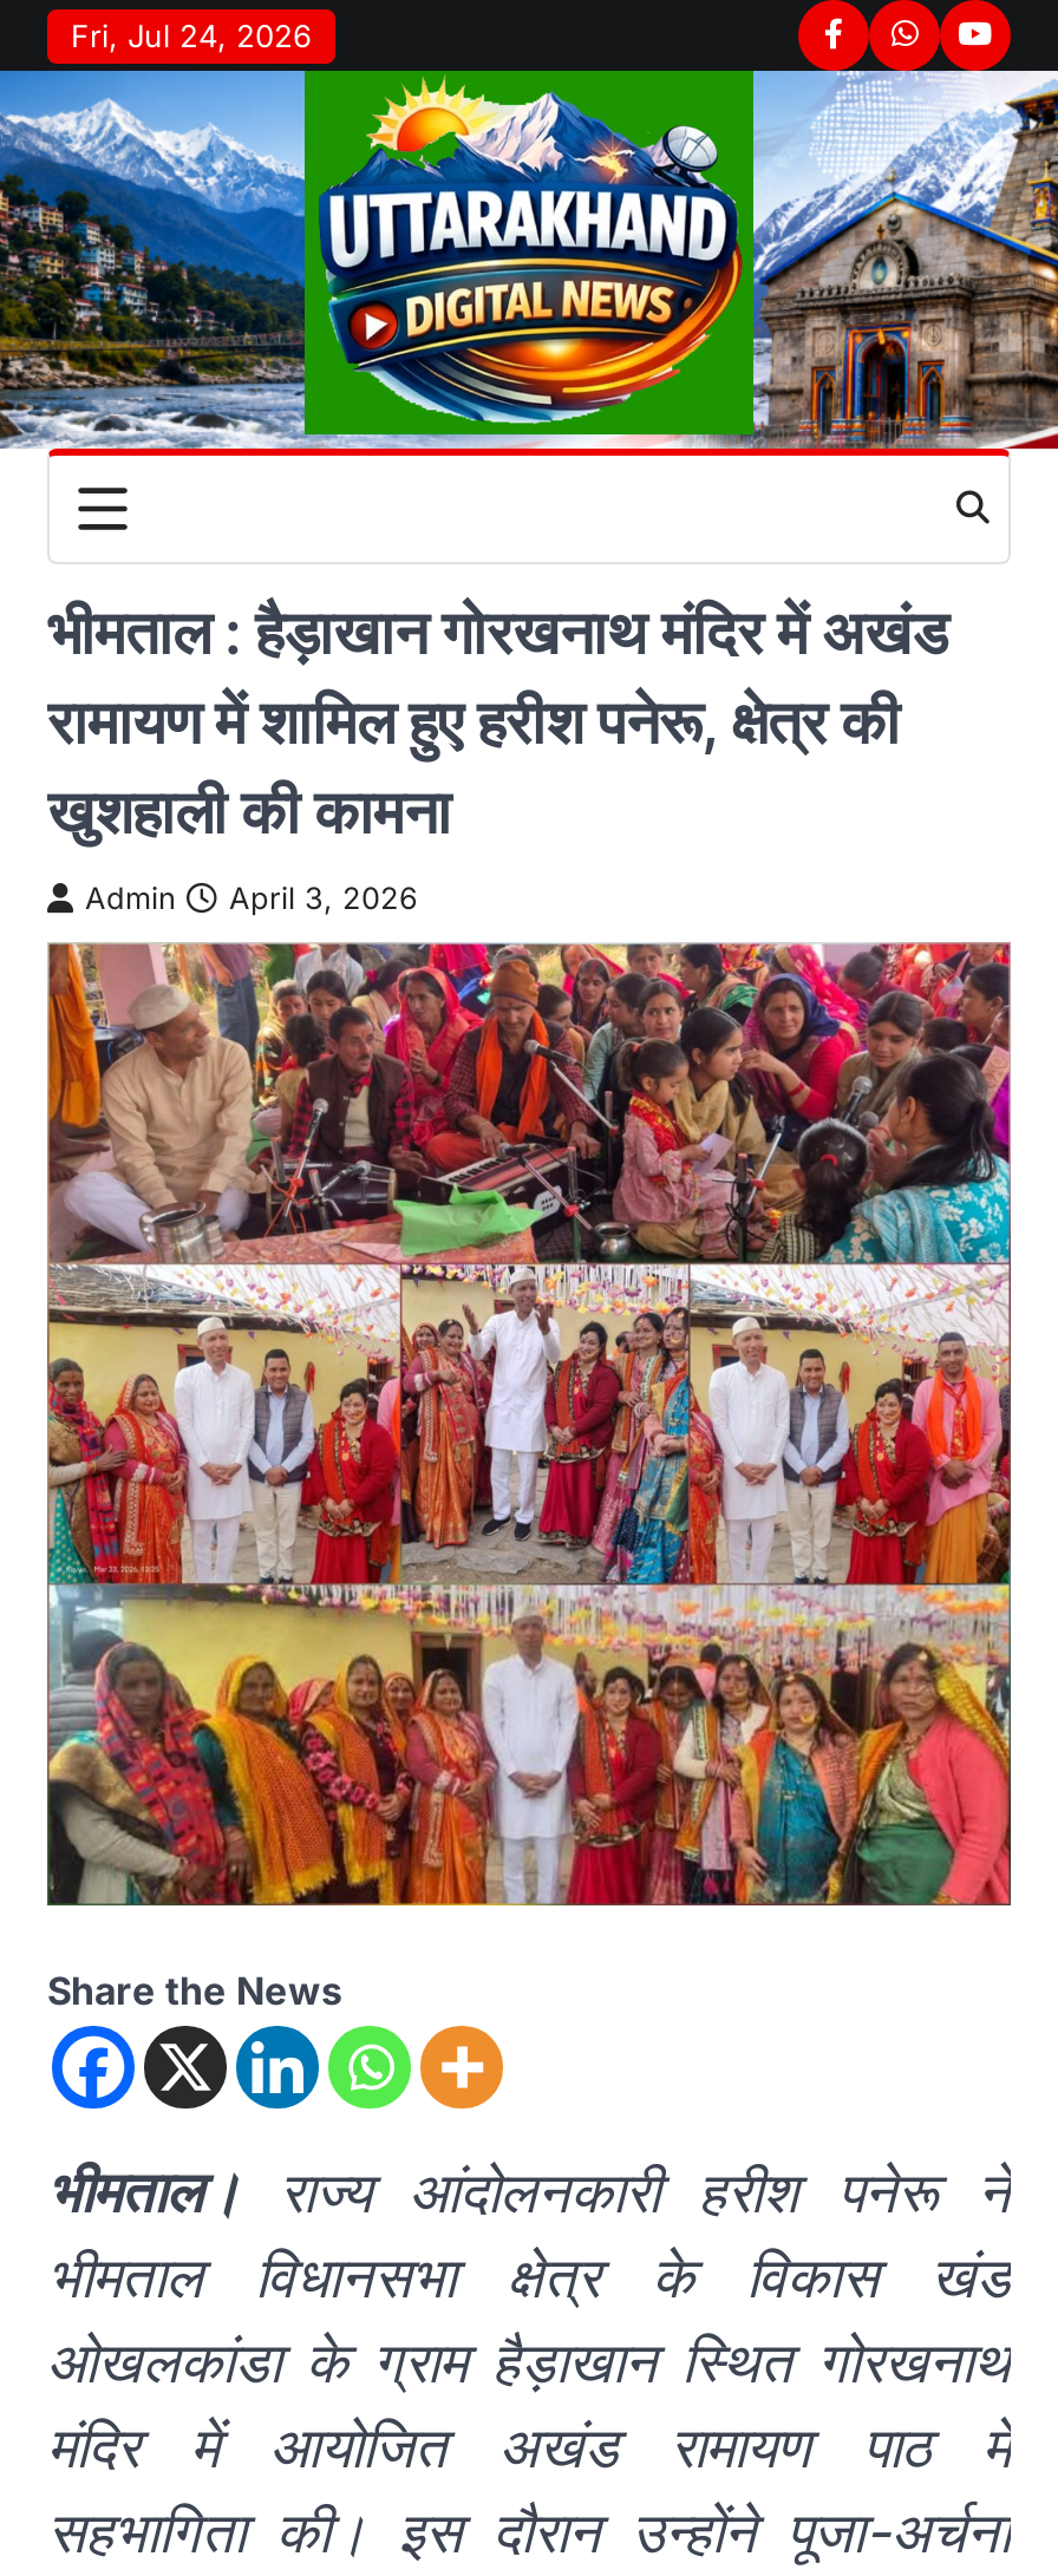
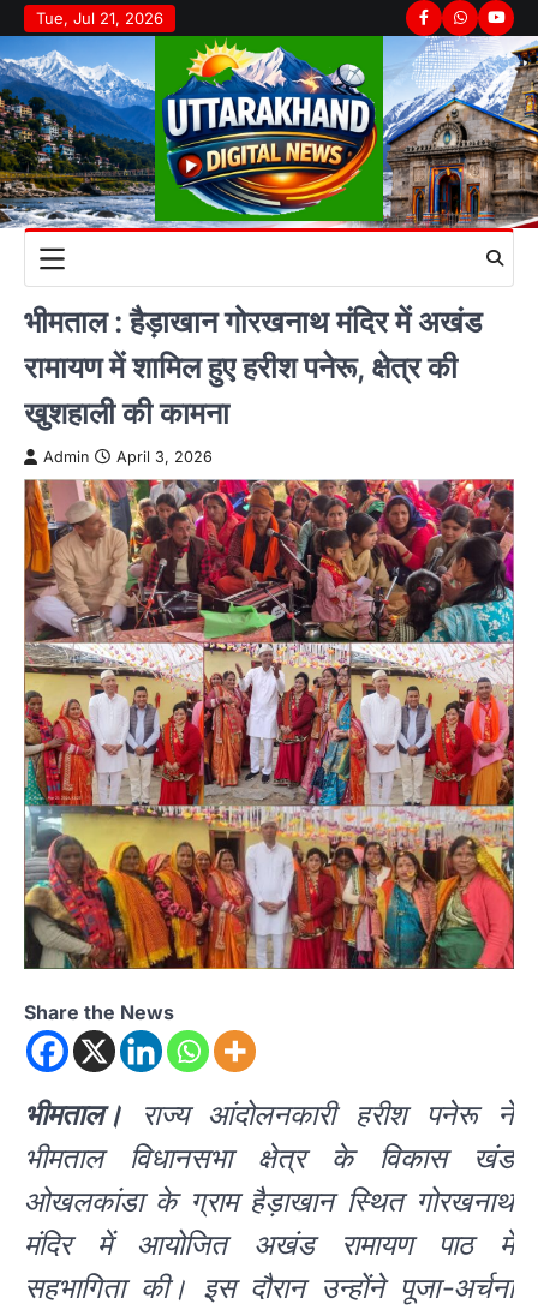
- Fri, Jul 24, 2026
+ Tue, Jul 21, 2026
